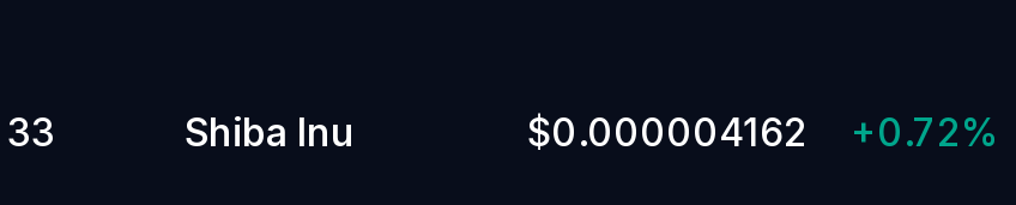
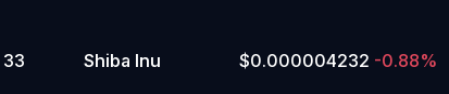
- $0.000004162
- +0.72%
+ $0.000004232 -0.88%
